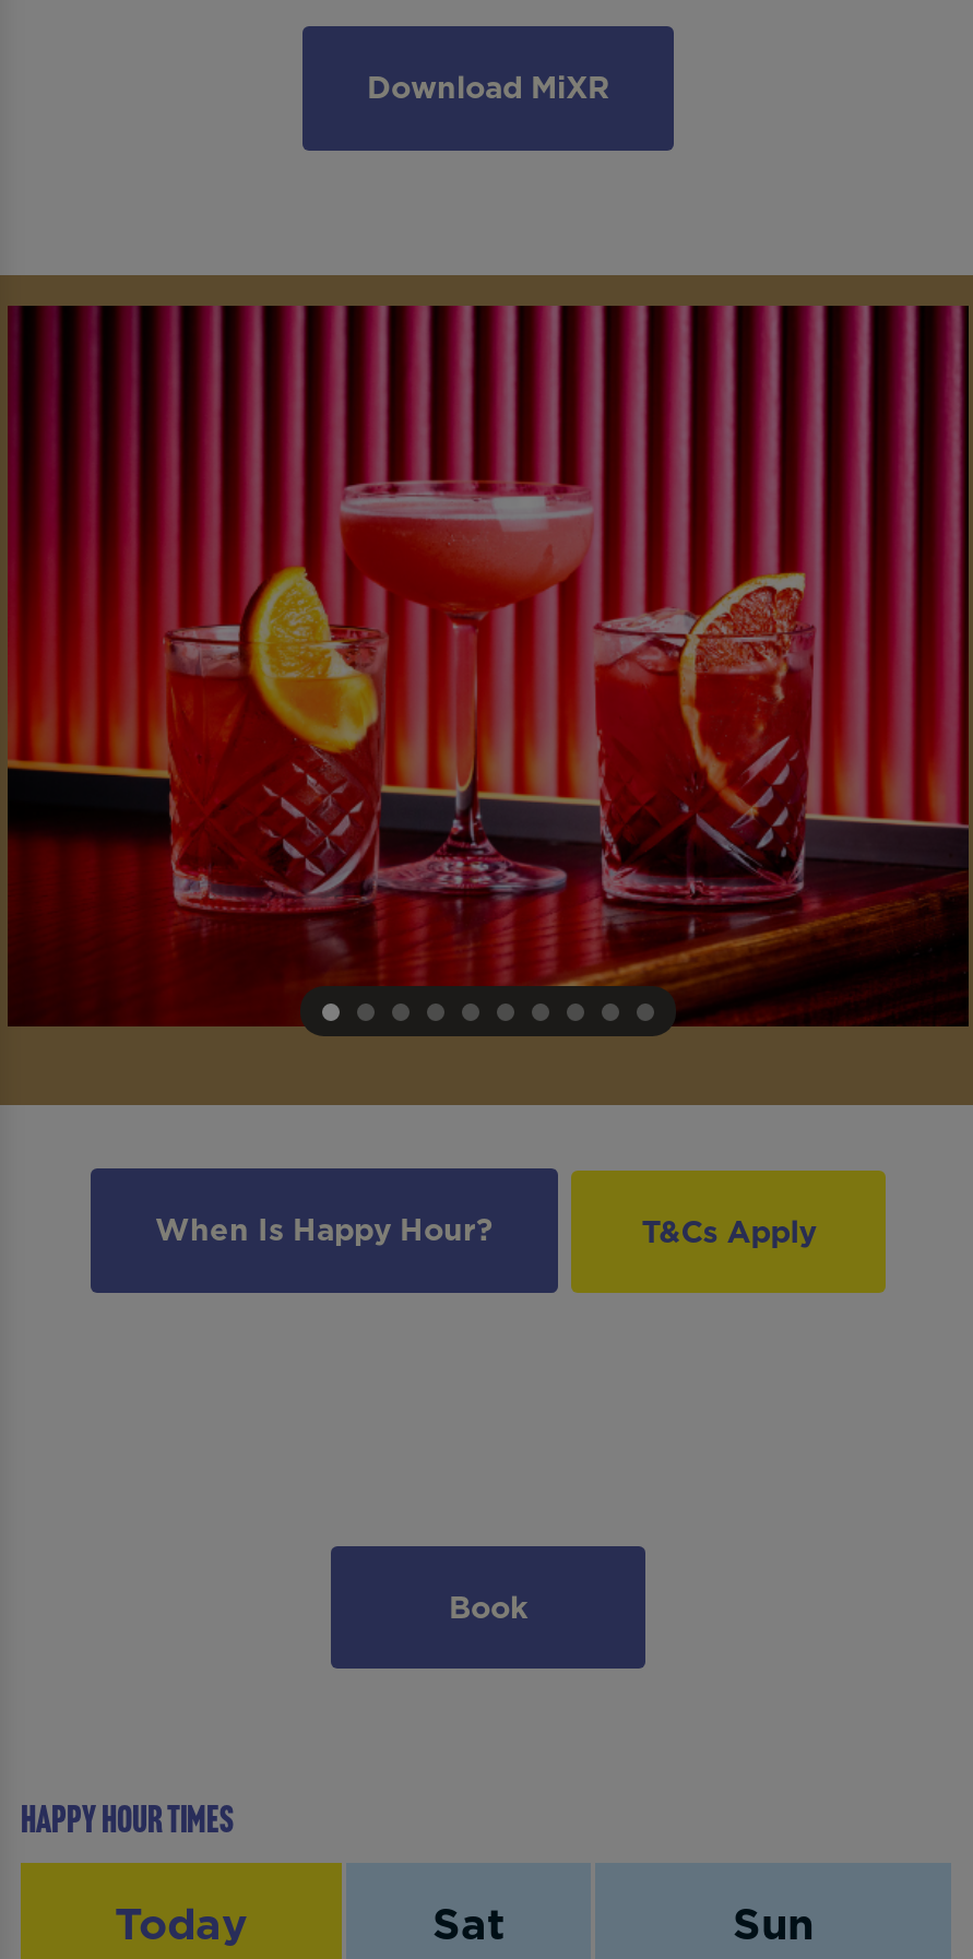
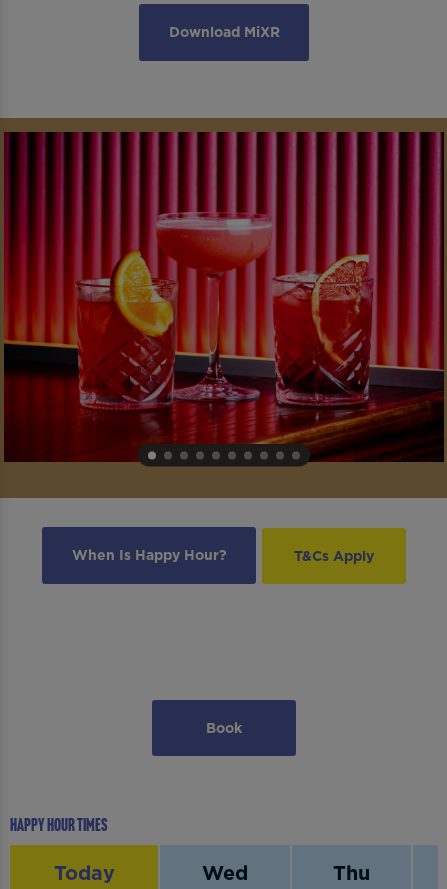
- Sat
- Sun
+ Wed
+ Thu
